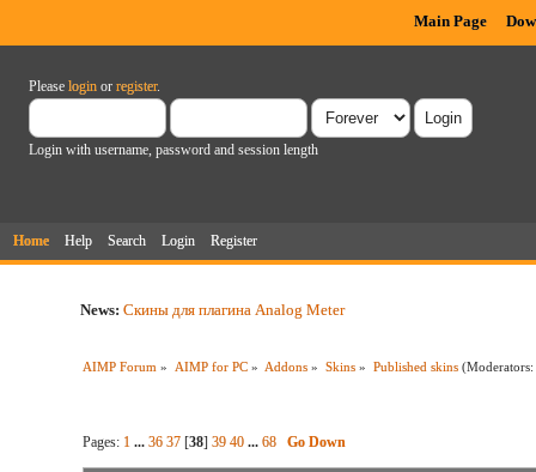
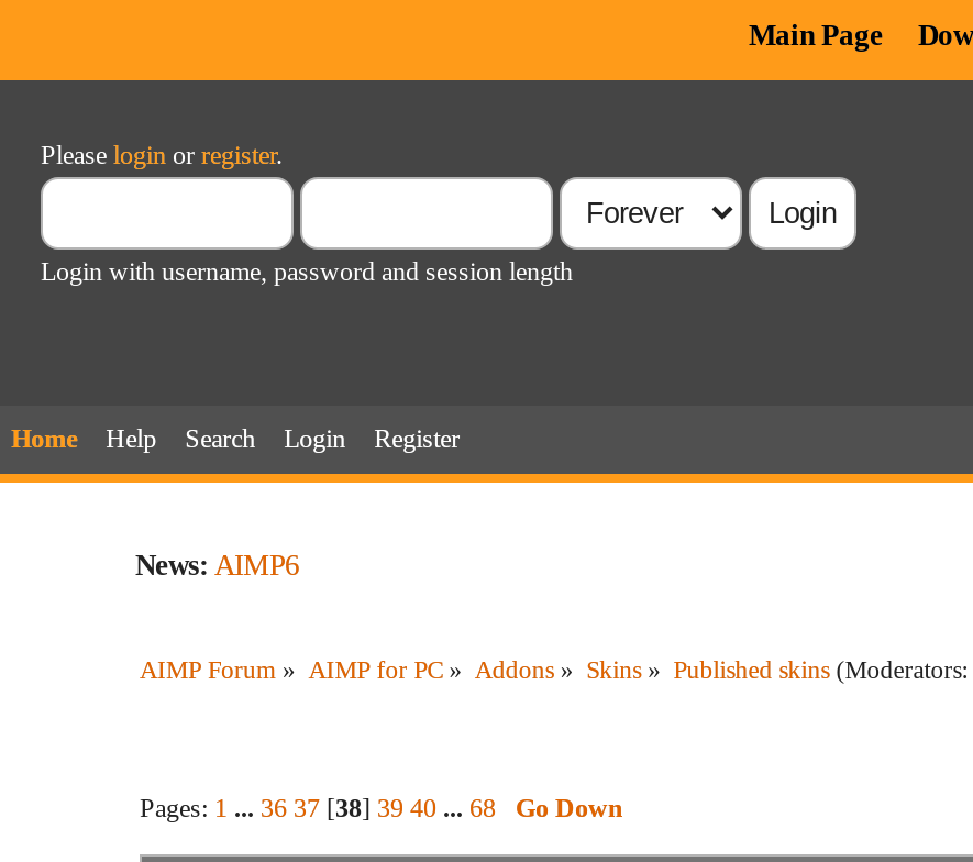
- News: Скины для плагина Analog Meter
+ News: AIMP6
